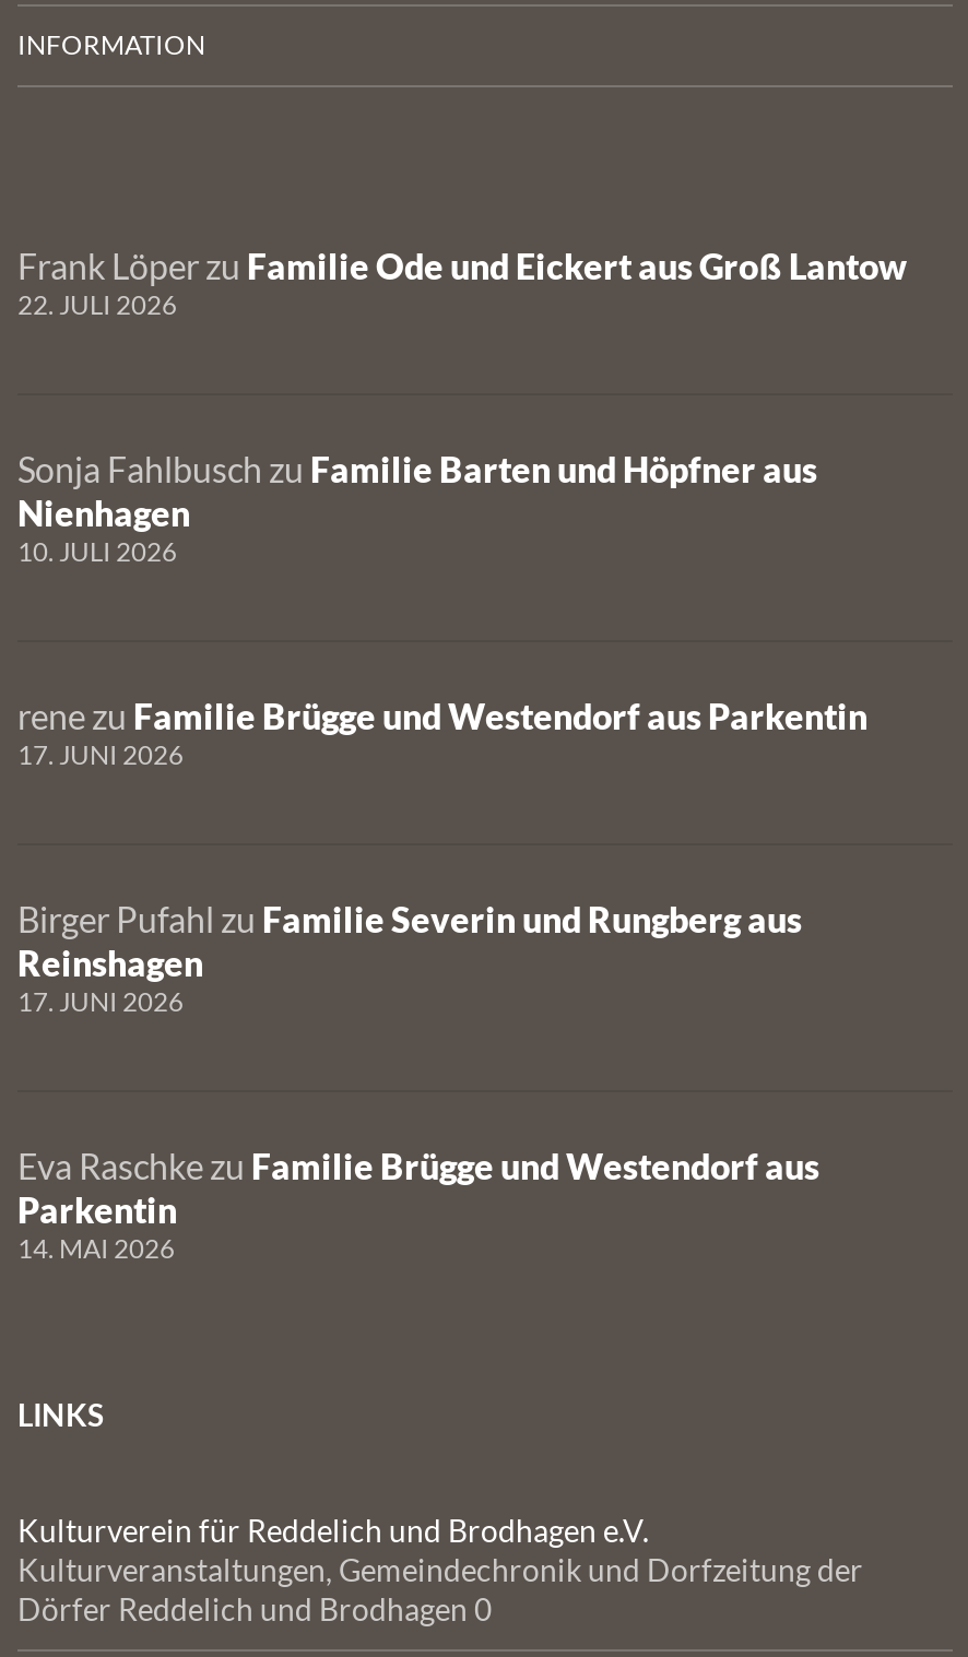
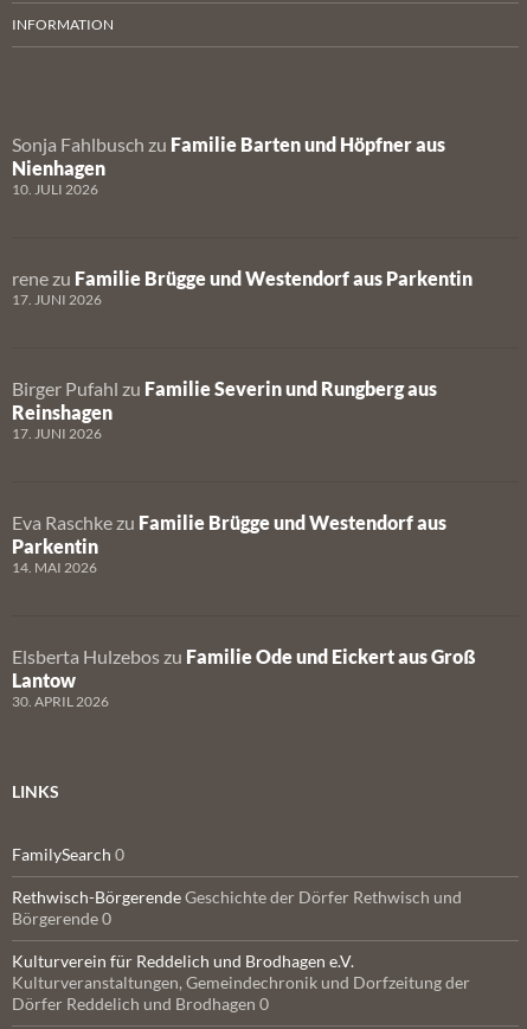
- Frank Löper zu Familie Ode und Eickert aus Groß Lantow
- 22. JULI 2026

moved up: Sonja Fahlbusch zu Familie Barten und Höpfner aus | Nienhagen | 10. JULI 2026 | ... | Parkentin | 14. MAI 2026

+ Elsberta Hulzebos zu Familie Ode und Eickert aus Groß
+ Lantow
+ 30. APRIL 2026

+ FamilySearch 0
+ Rethwisch-Börgerende Geschichte der Dörfer Rethwisch und
+ Börgerende 0
